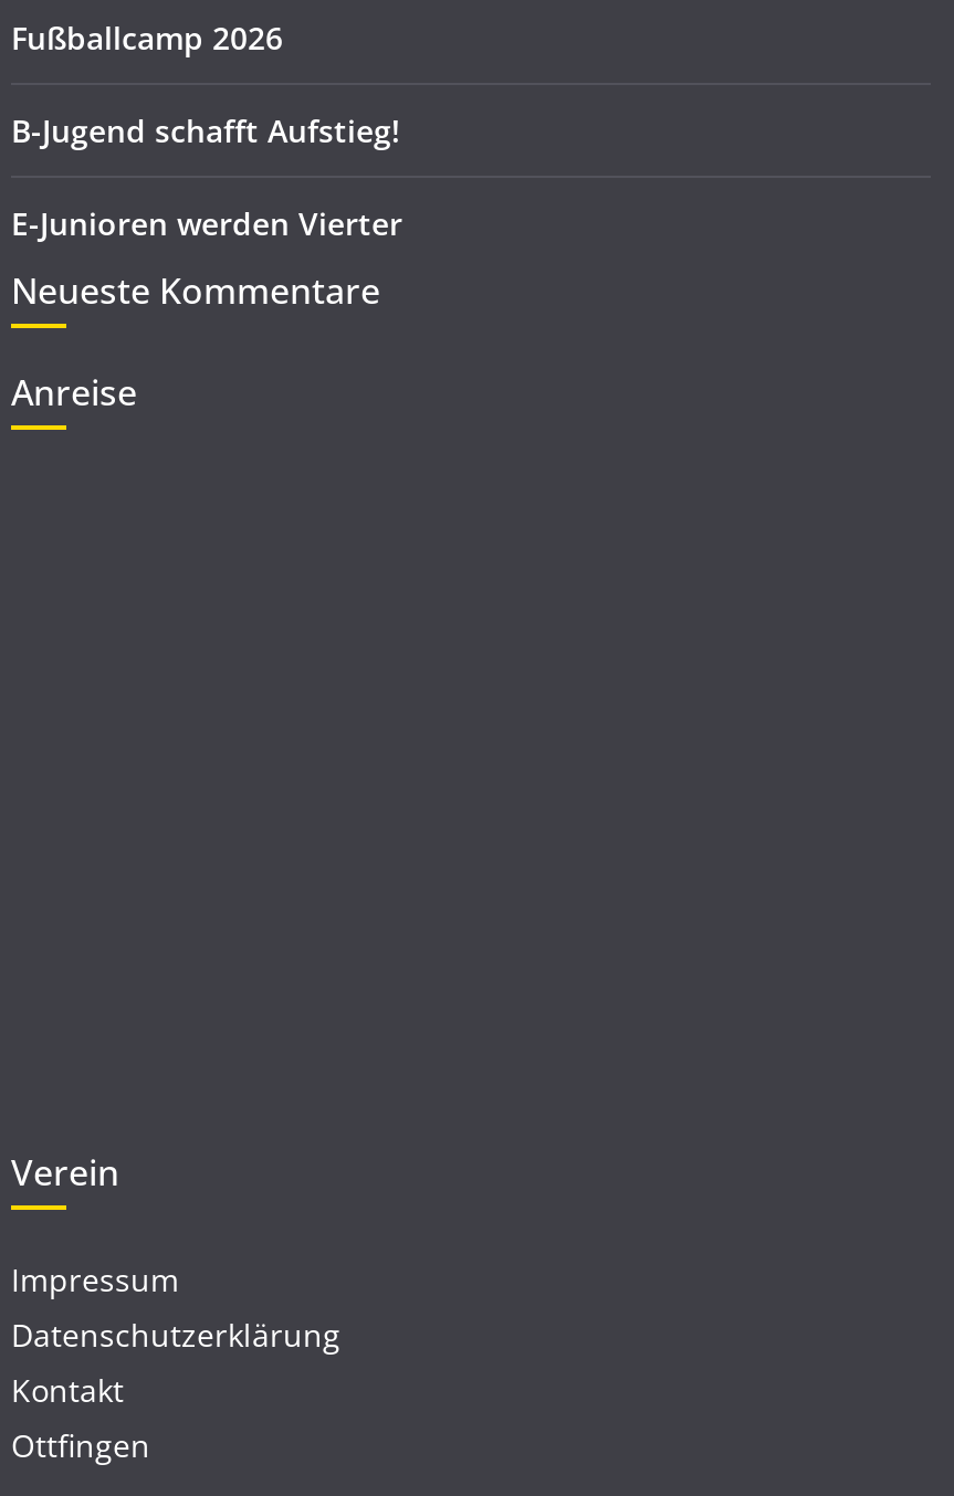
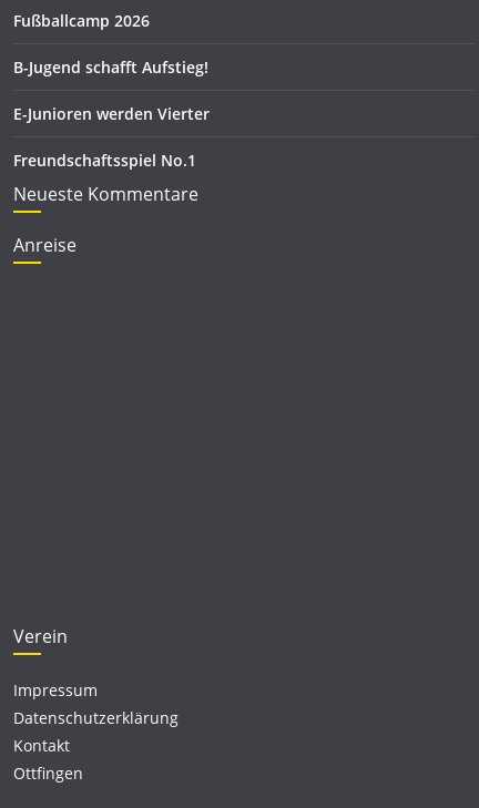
+ Freundschaftsspiel No.1
